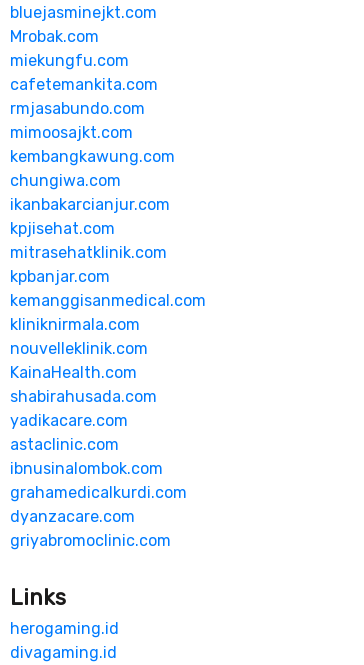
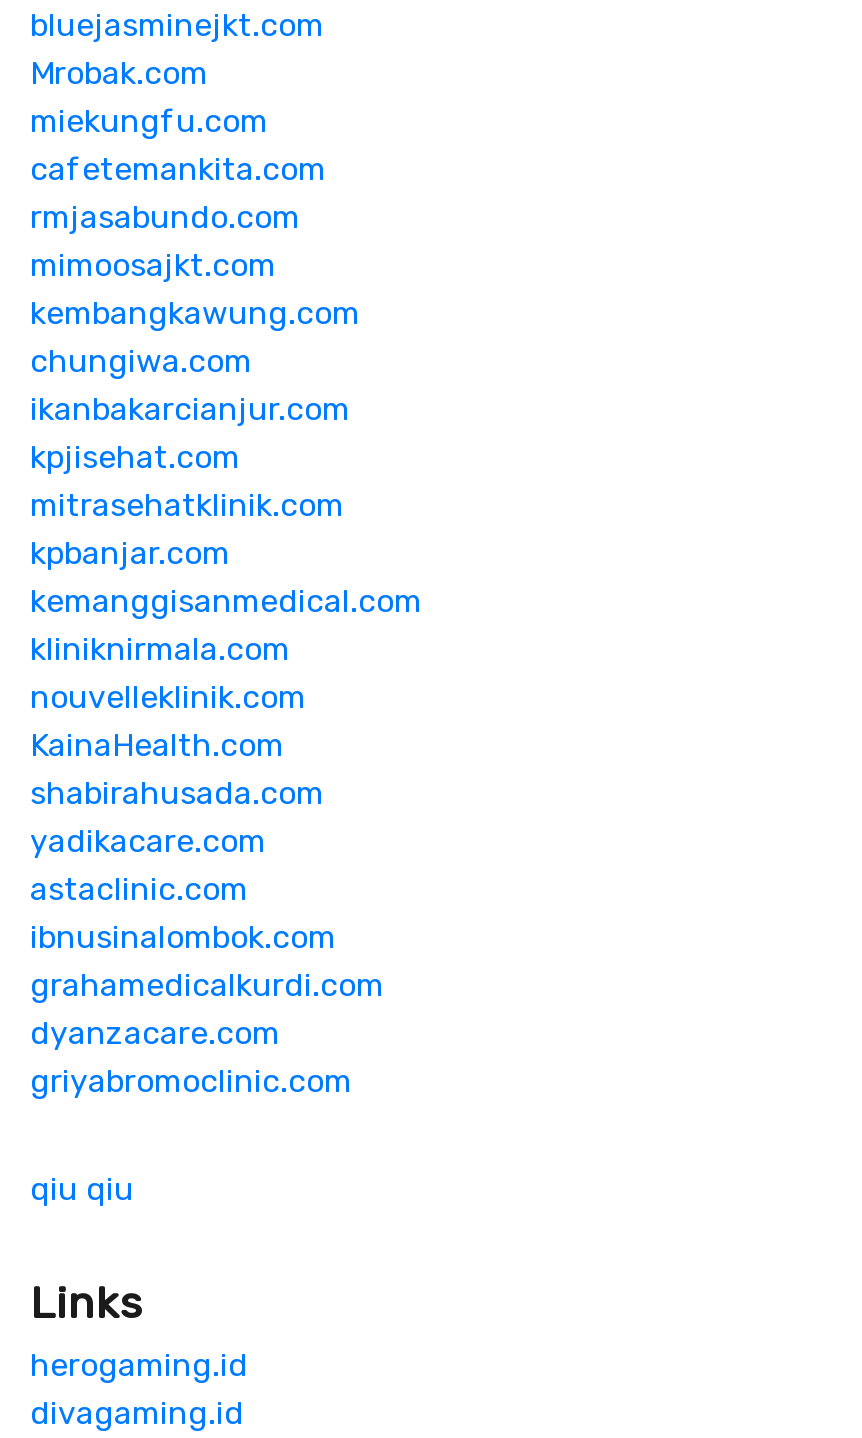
+ qiu qiu
